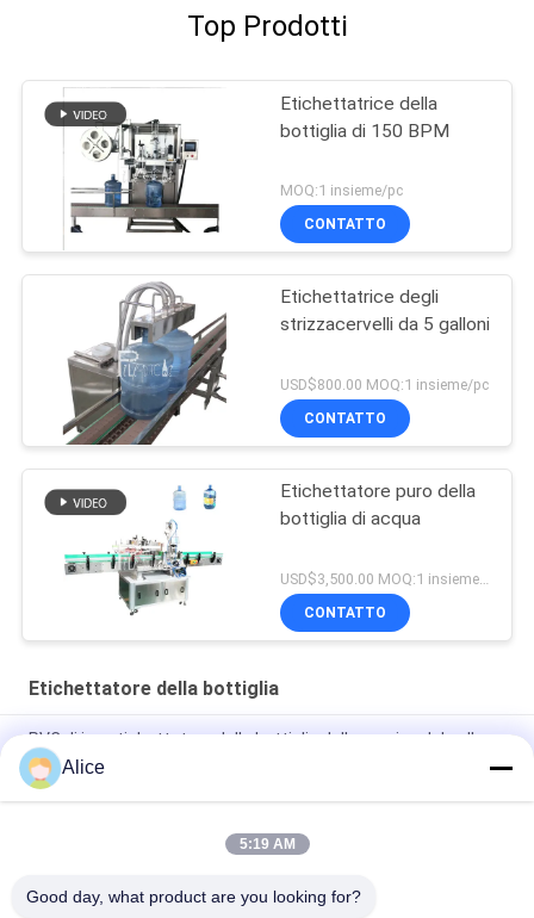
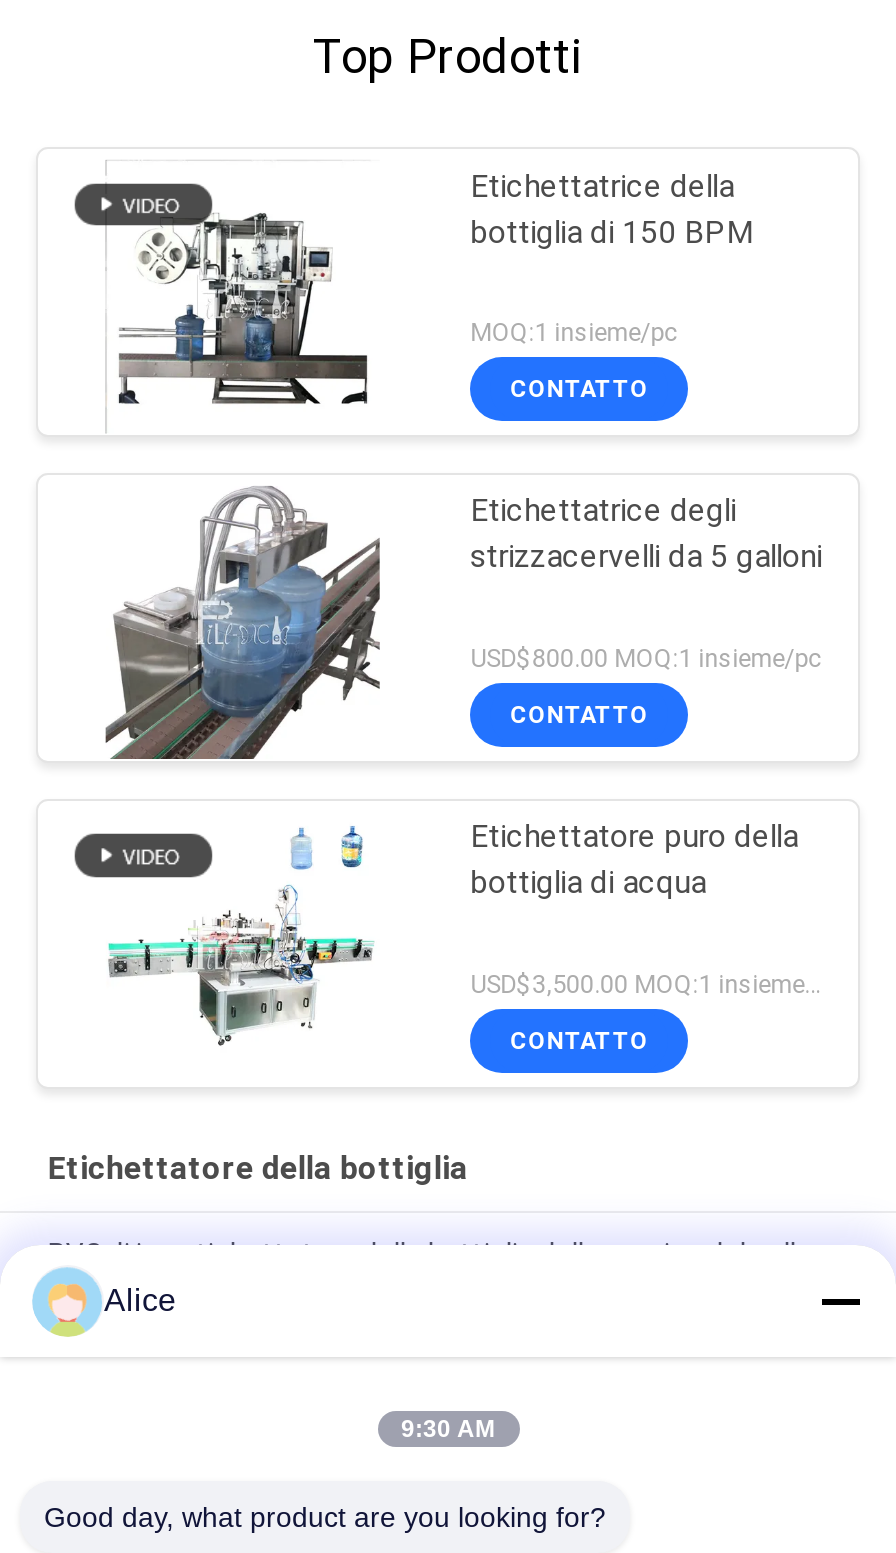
- 5:19 AM
+ 9:30 AM
